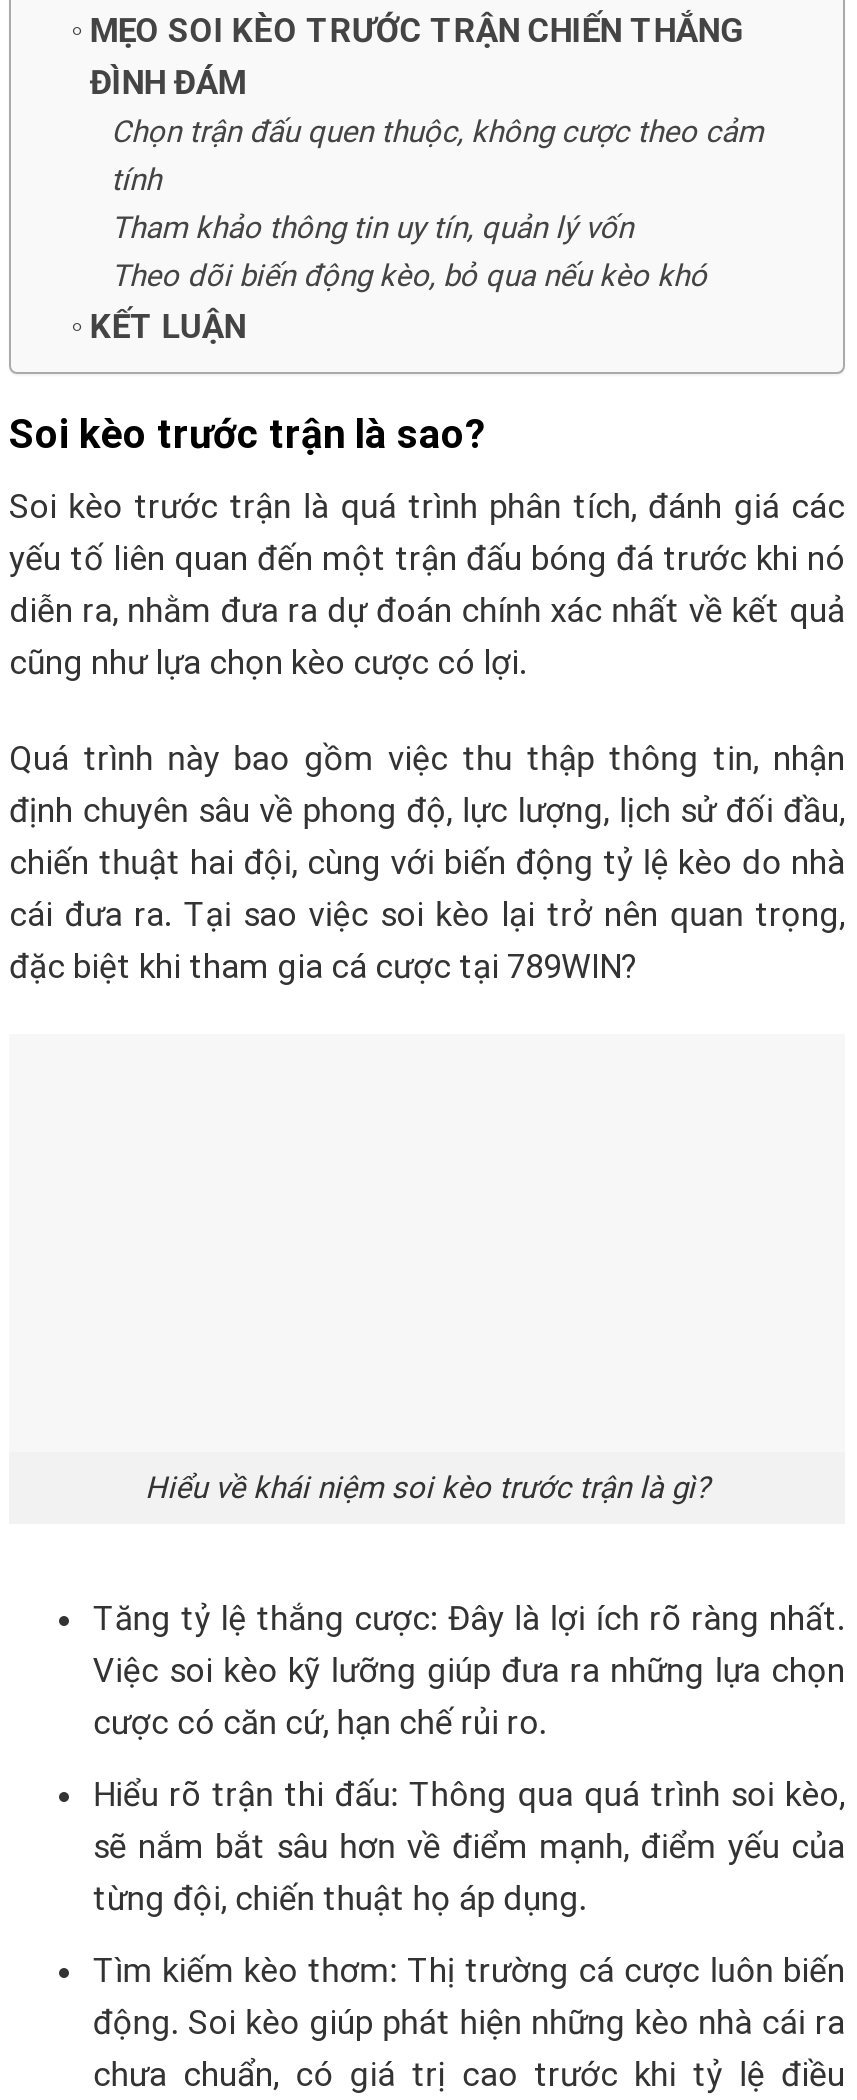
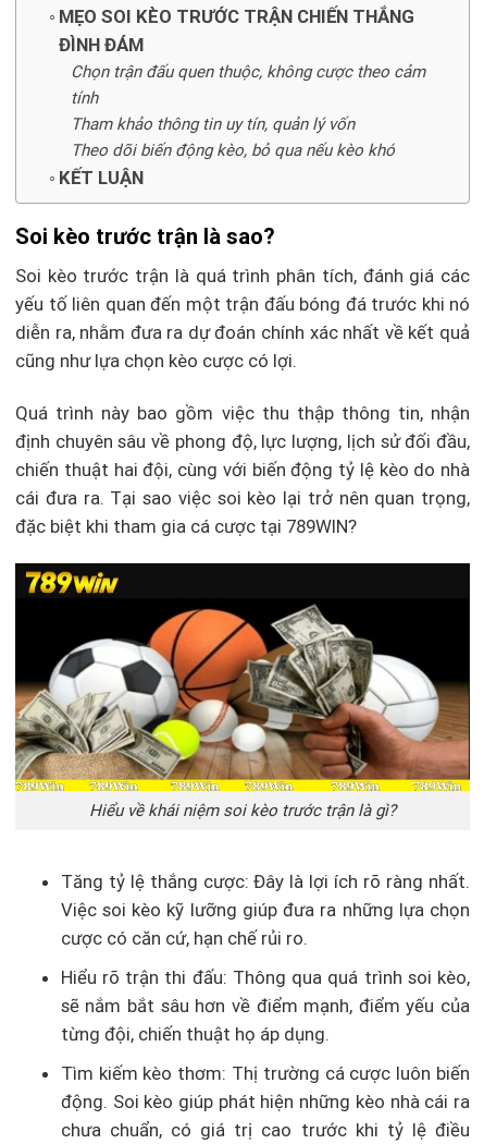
+ [image]
